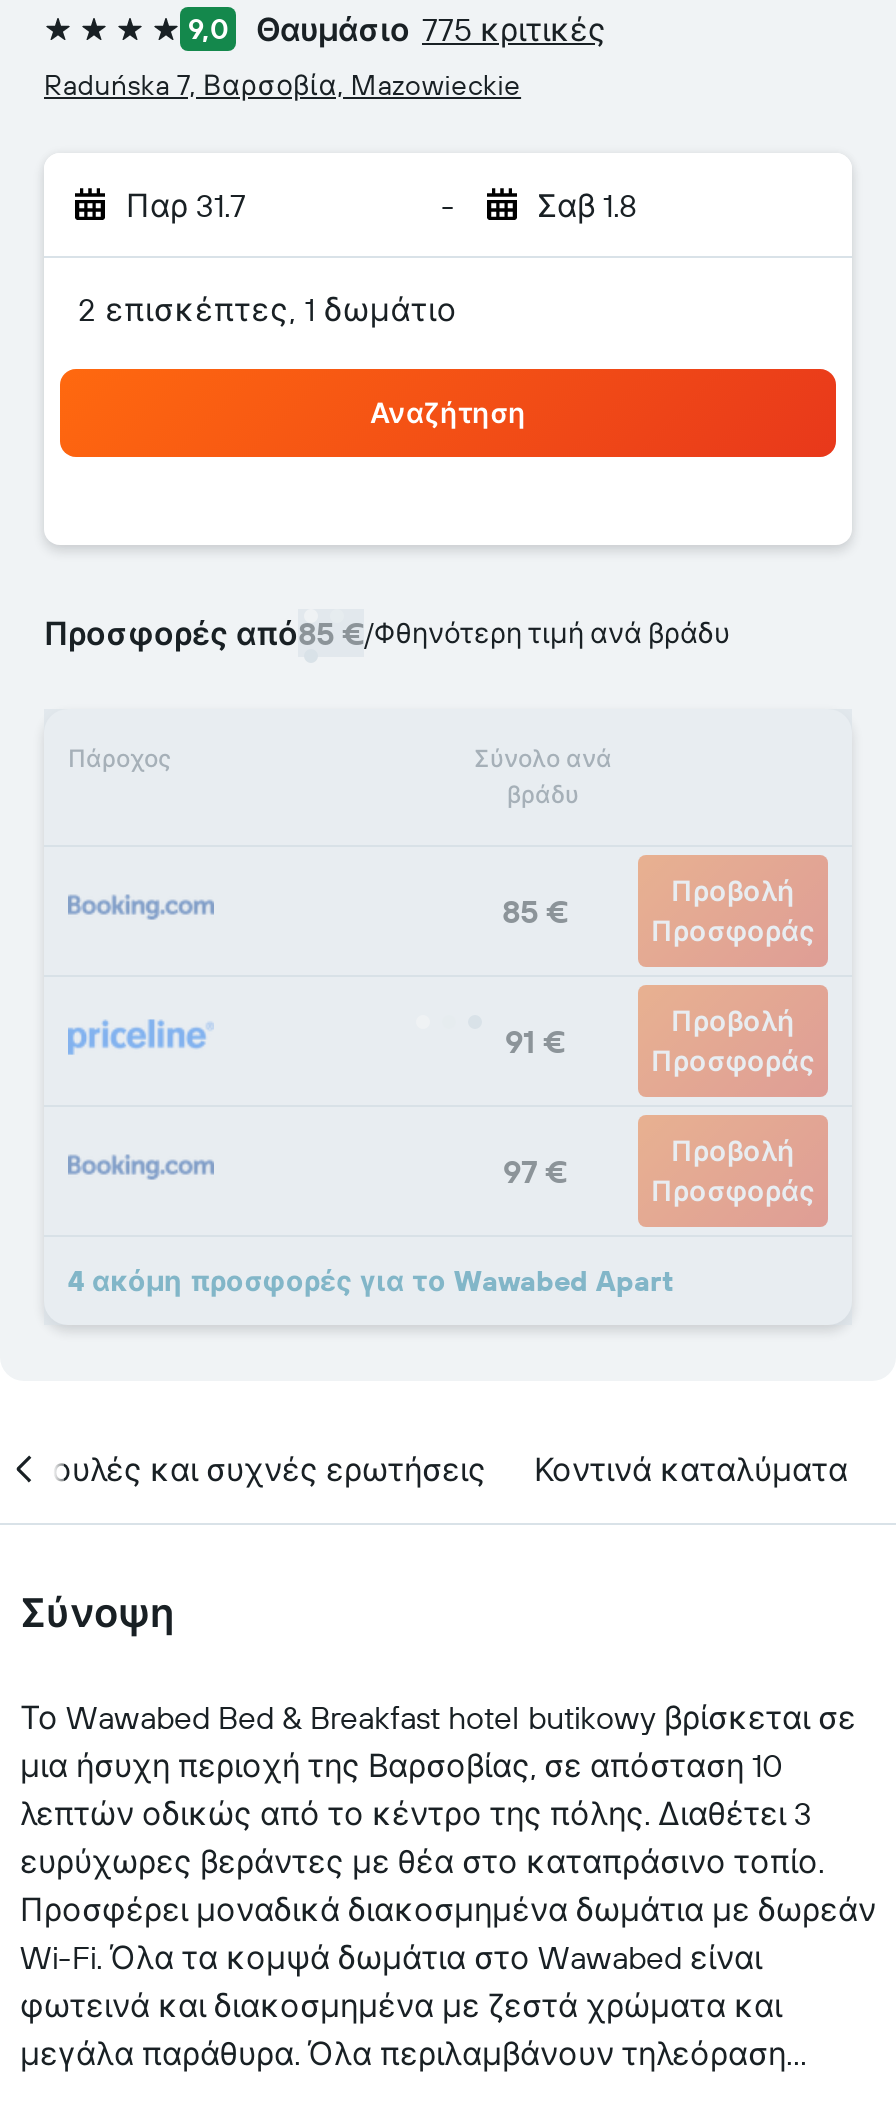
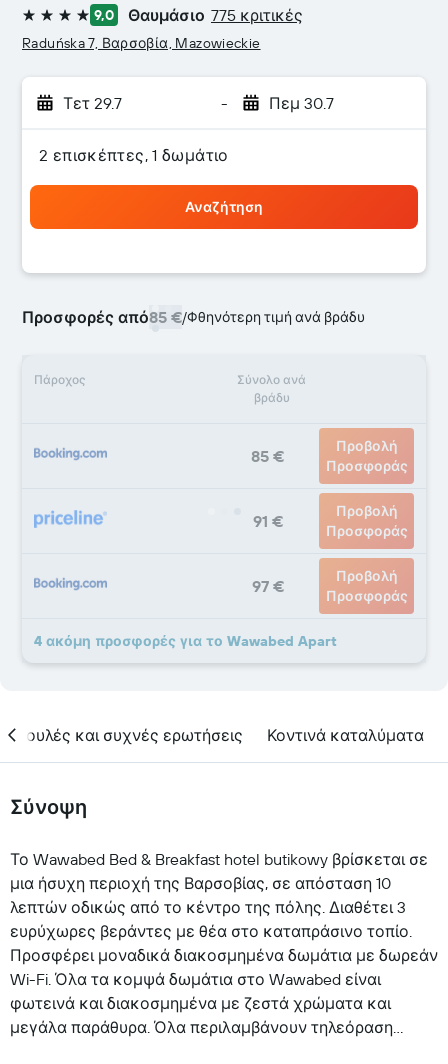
- Παρ 31.7
+ Τετ 29.7

- Σαβ 1.8
+ Πεμ 30.7
